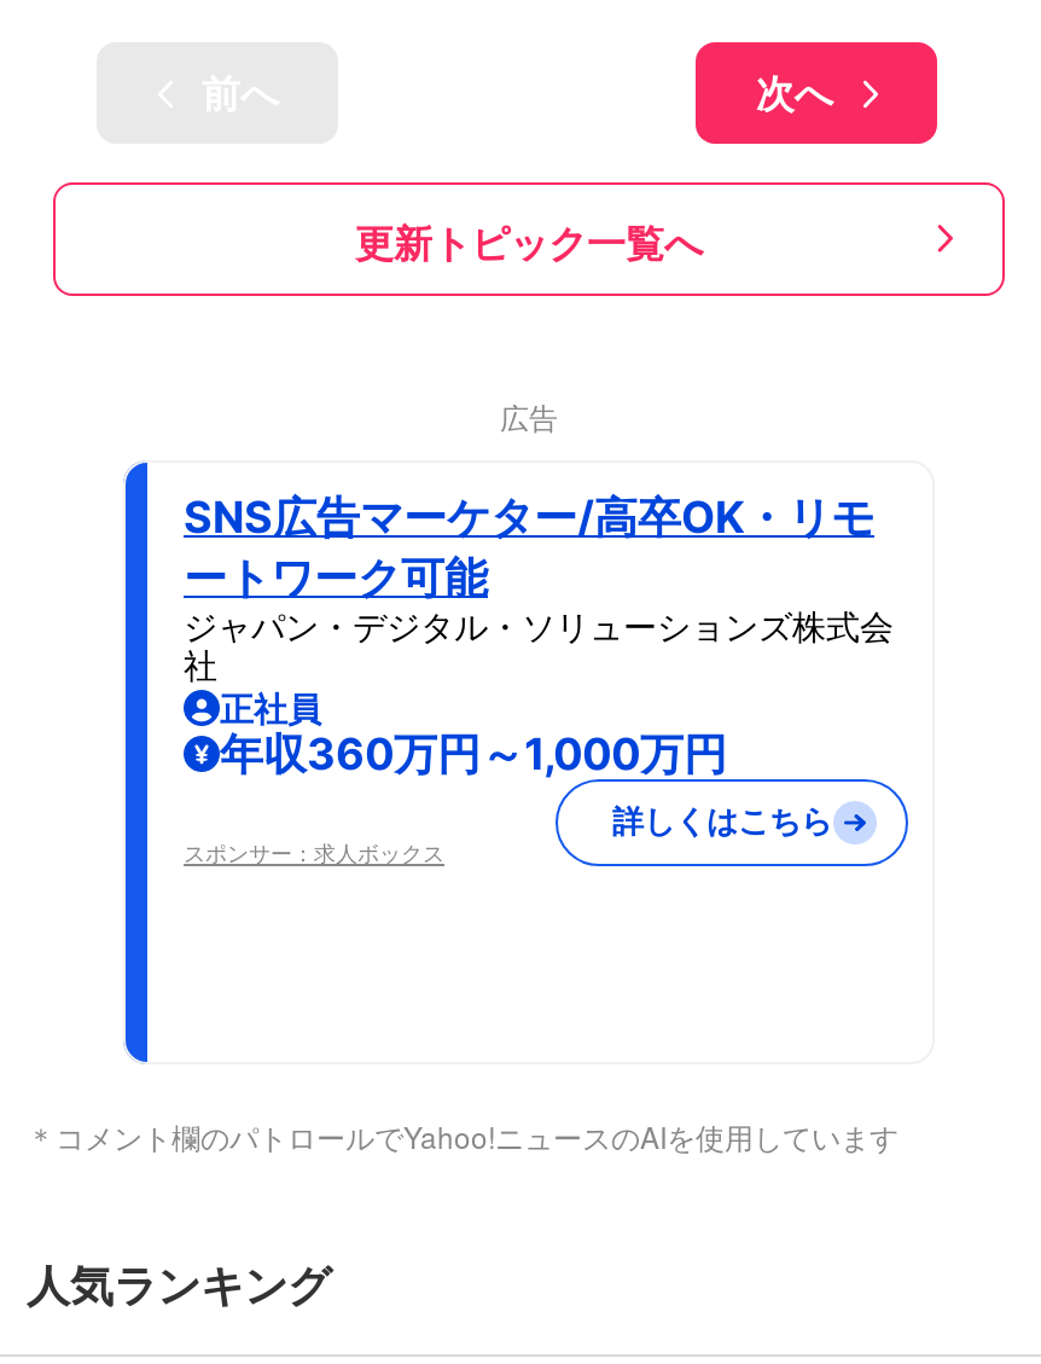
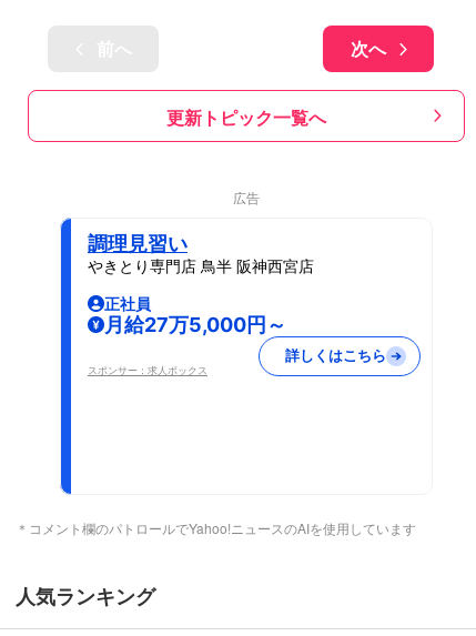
- SNS広告マーケター/高卒OK・リモ
- ートワーク可能
- ジャパン・デジタル・ソリューションズ株式会
- 社
+ 調理見習い
+ やきとり専門店 鳥半 阪神西宮店

moved up: 正社員

- 年収360万円～1,000万円
+ 月給27万5,000円～

moved up: スポンサー：求人ボックス | 詳しくはこちら
